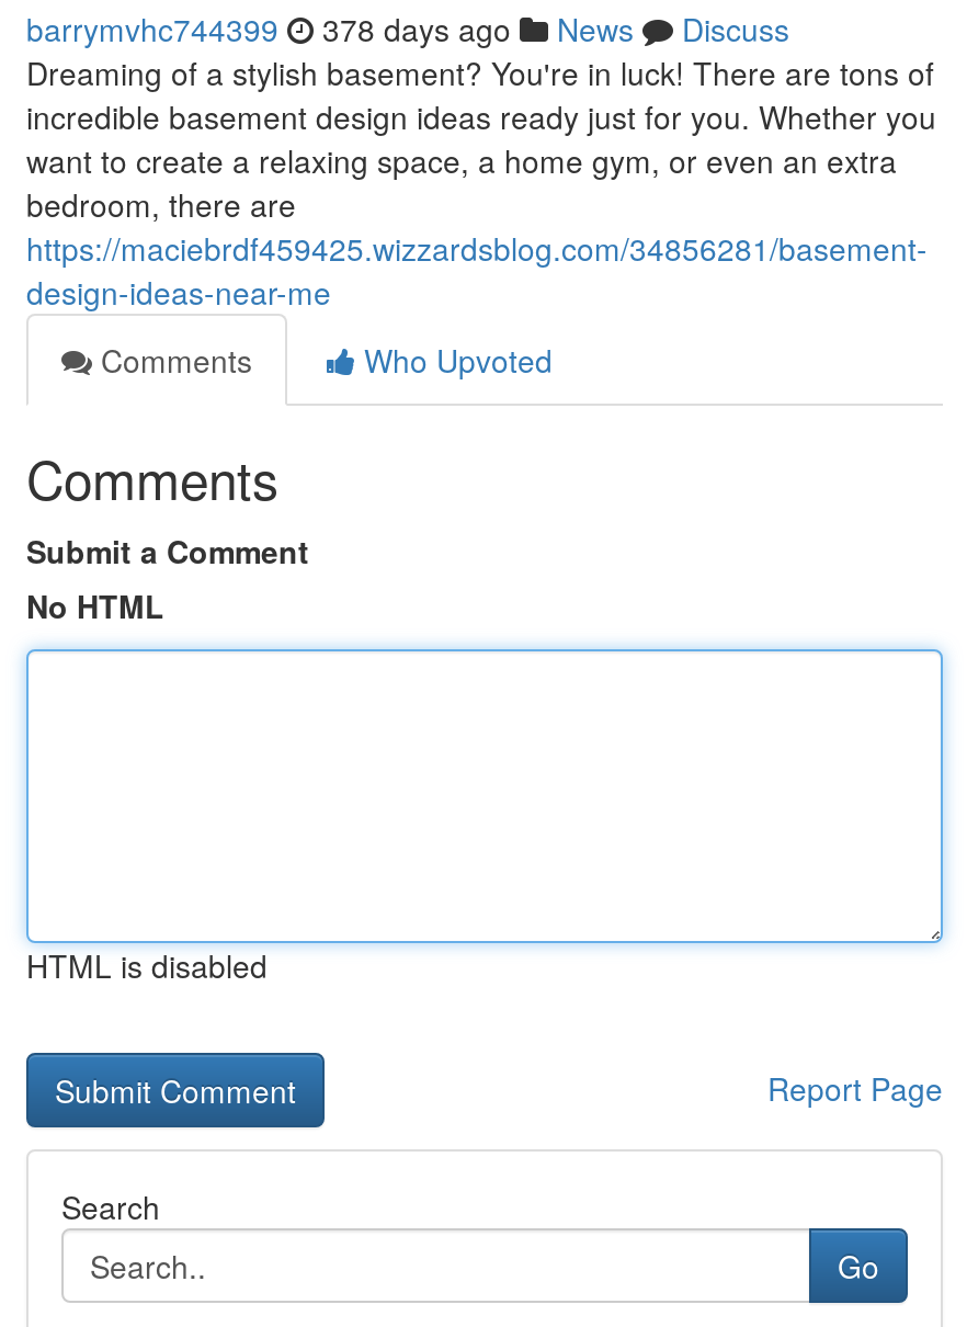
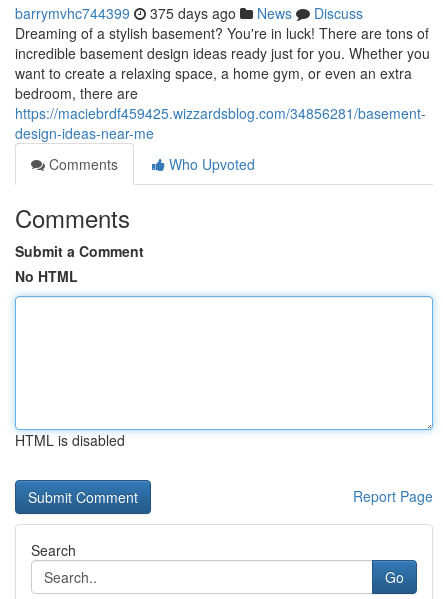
- barrymvhc744399 378 days ago News Discuss
+ barrymvhc744399 375 days ago News Discuss
